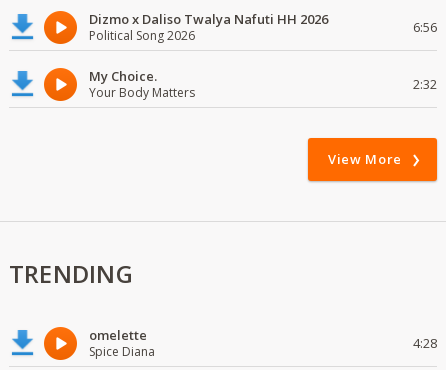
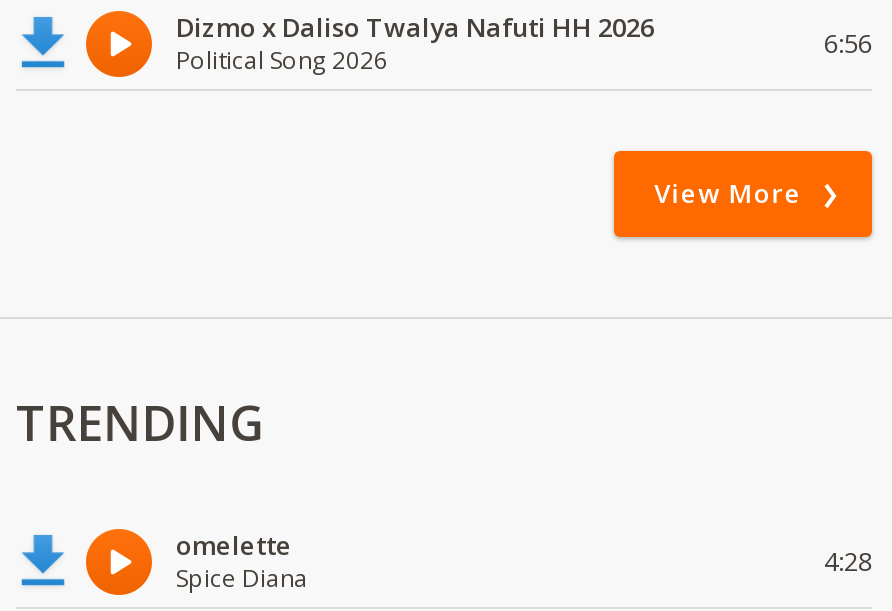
- My Choice.
- Your Body Matters
- 2:32
